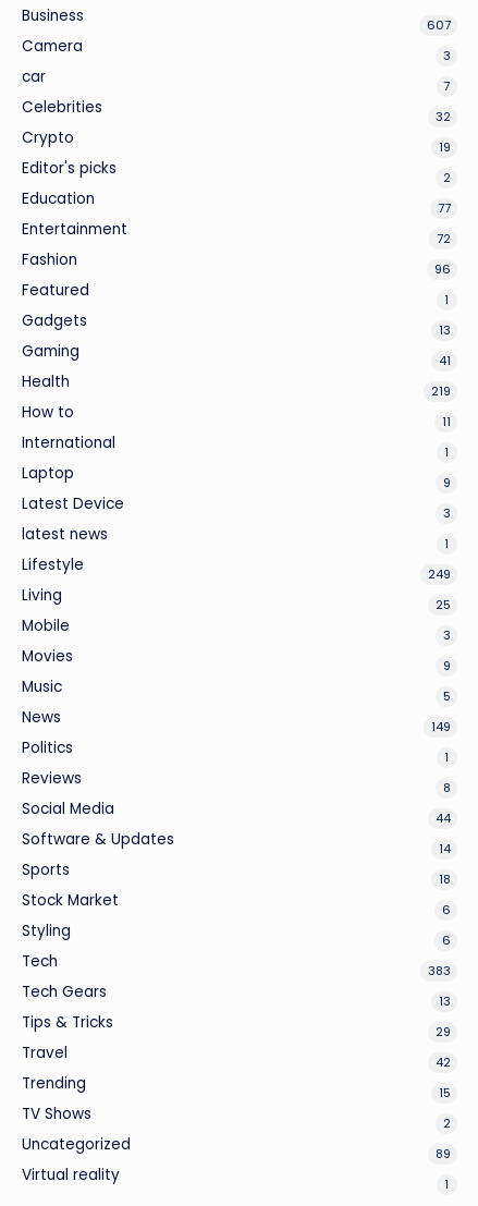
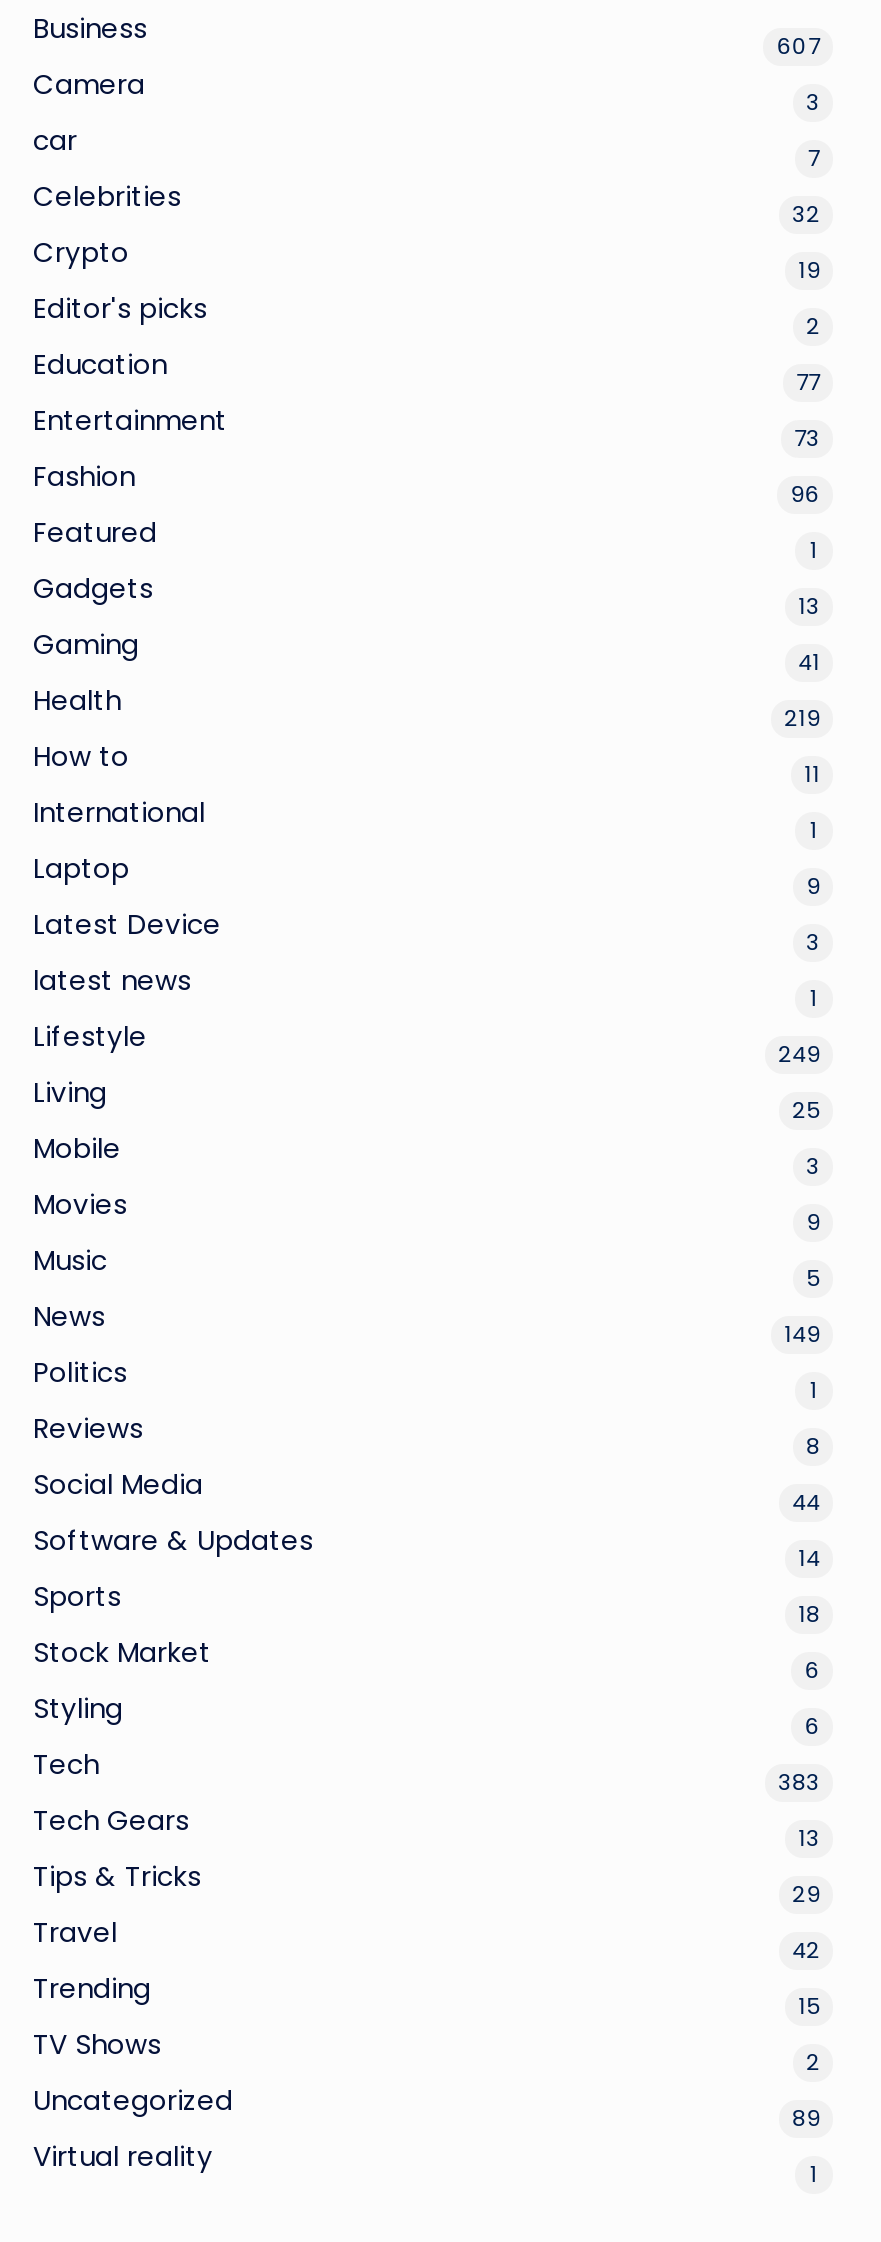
- 72
+ 73
